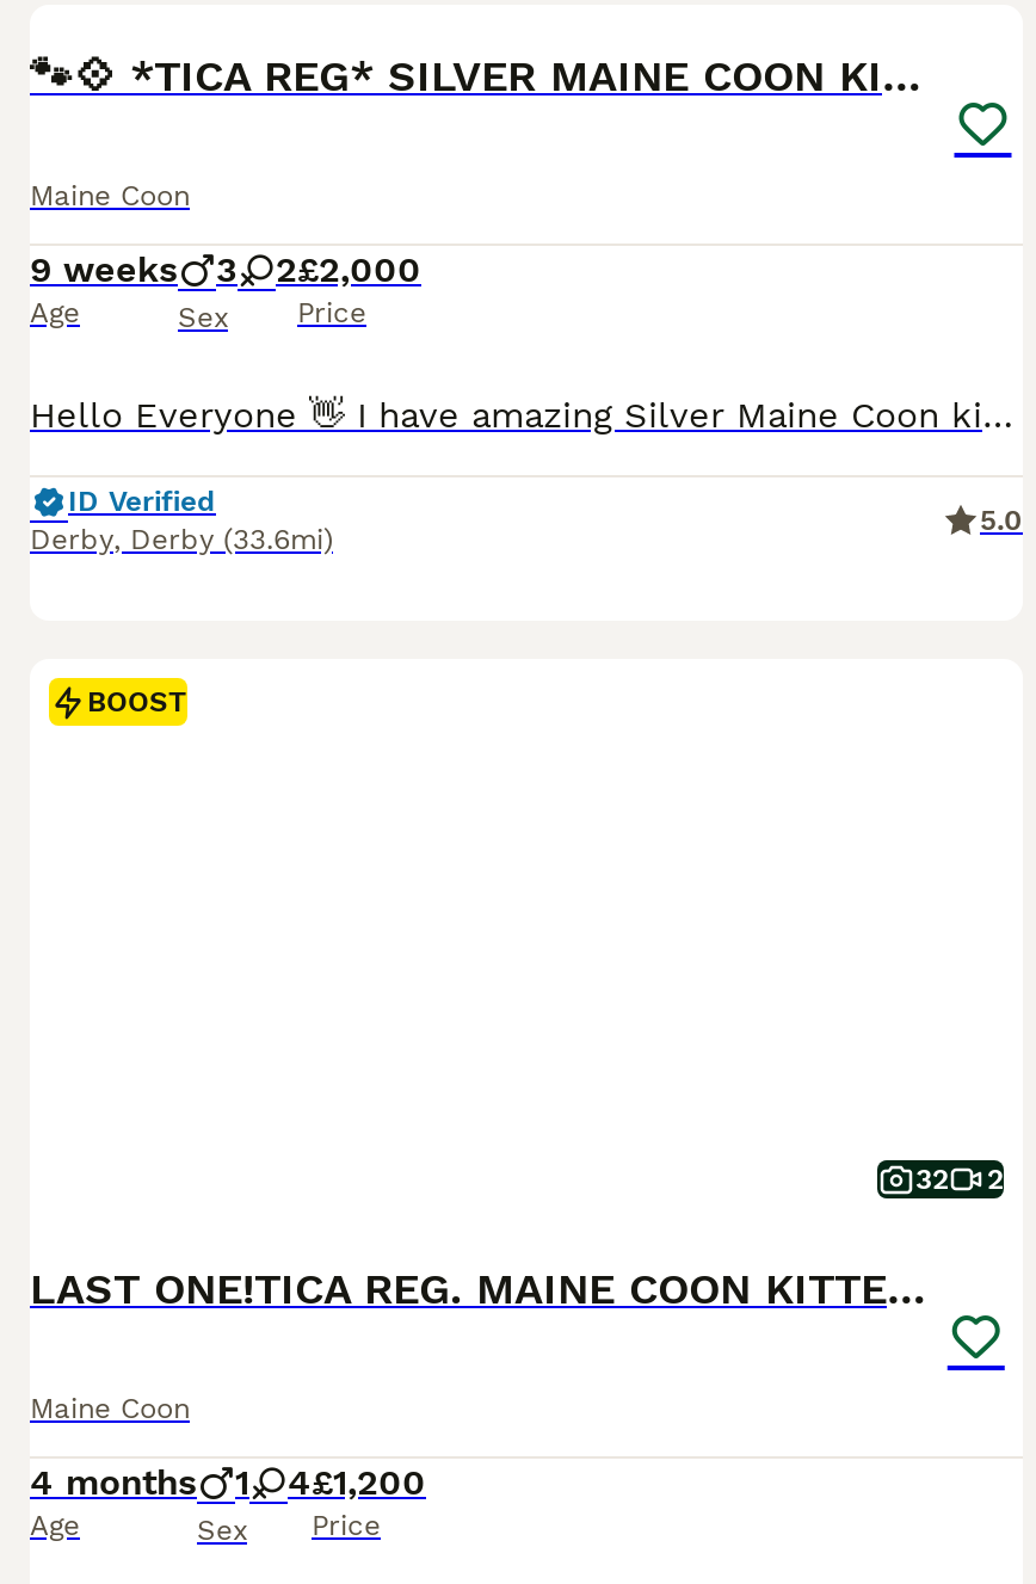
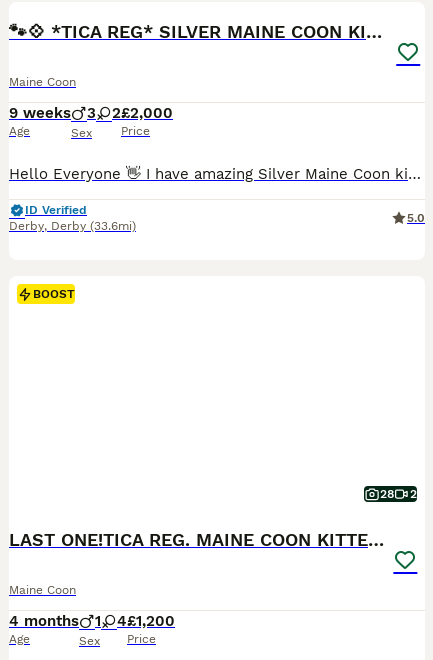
- 32 2
+ 28 2
